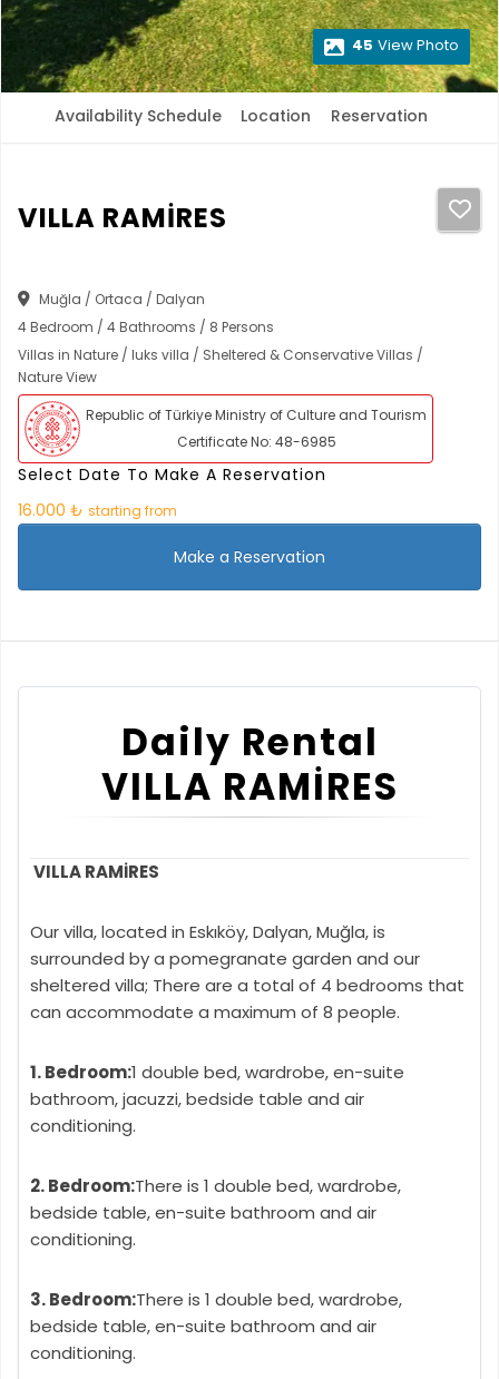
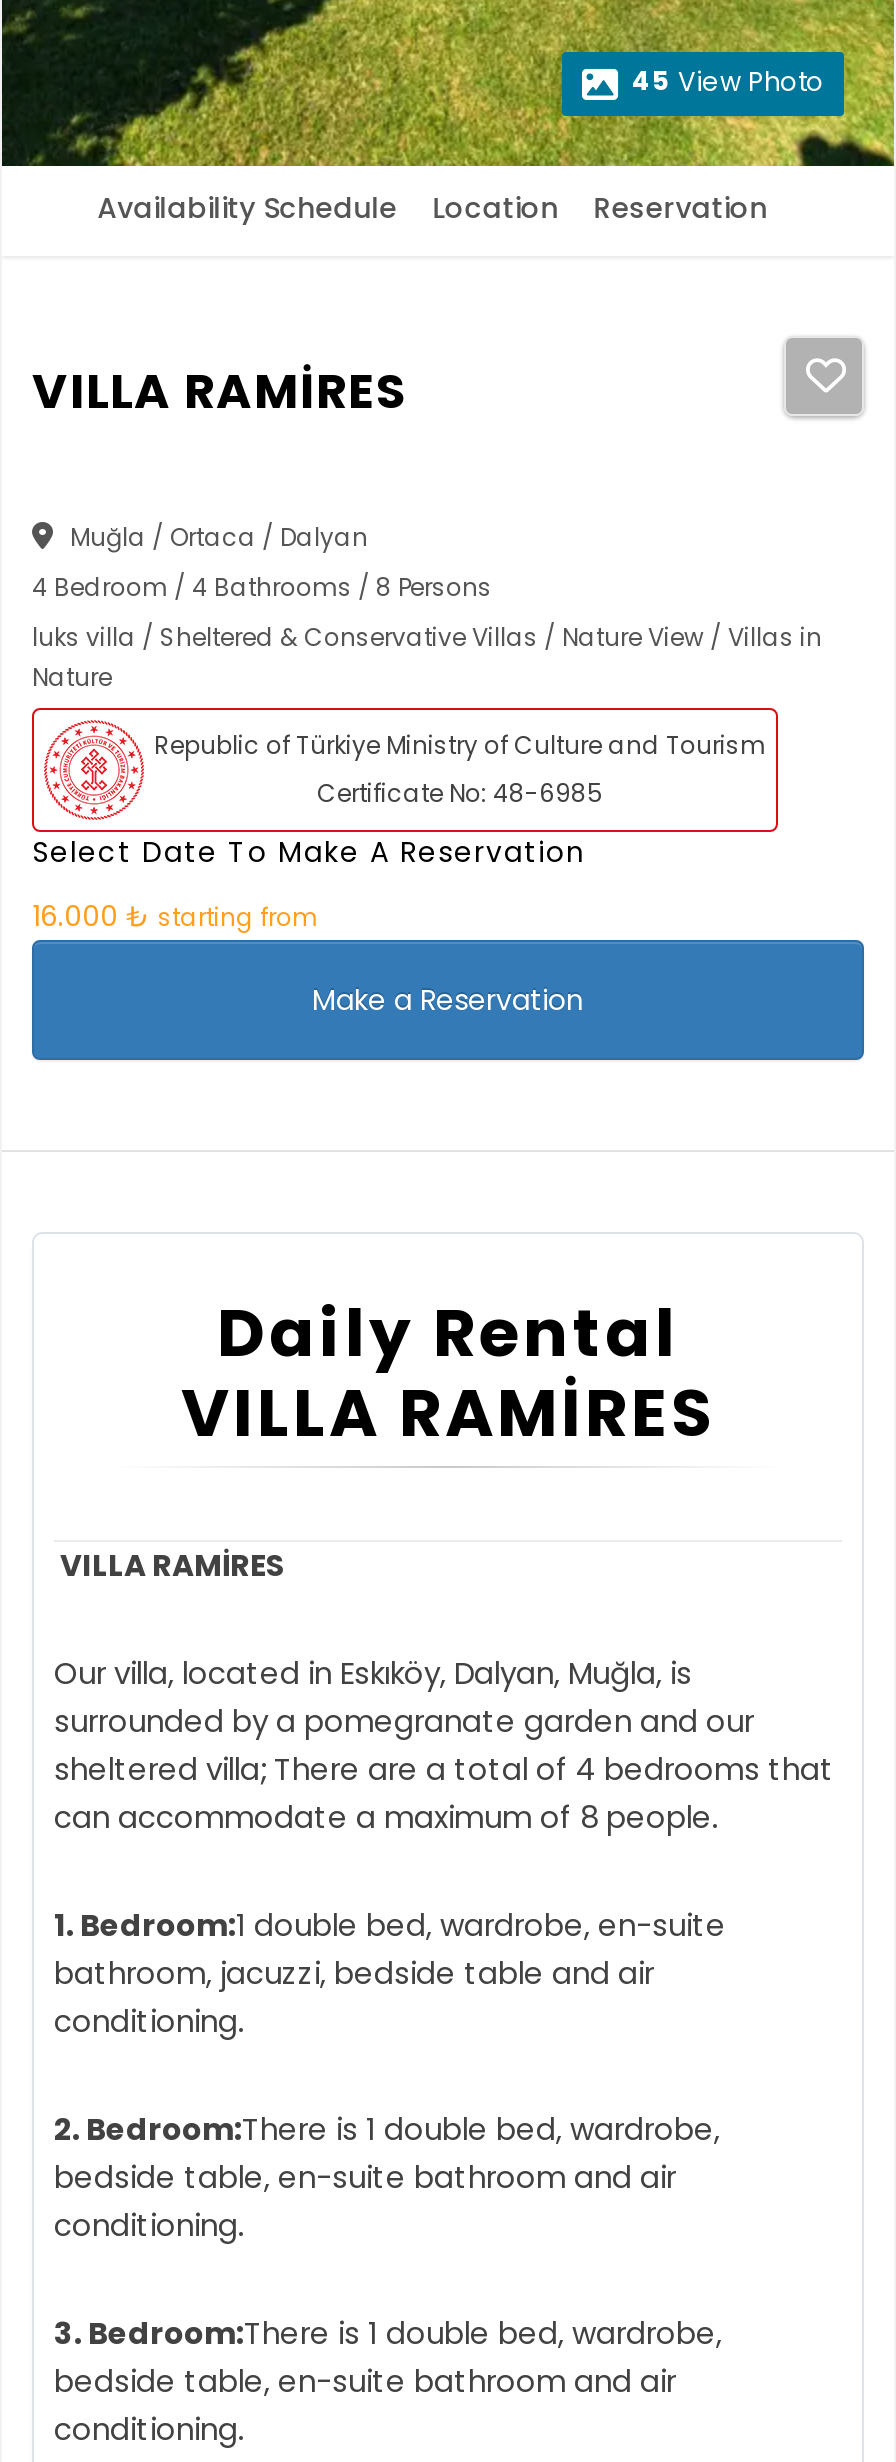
- Villas in Nature / luks villa / Sheltered & Conservative Villas /
- Nature View
+ luks villa / Sheltered & Conservative Villas / Nature View / Villas in
+ Nature
